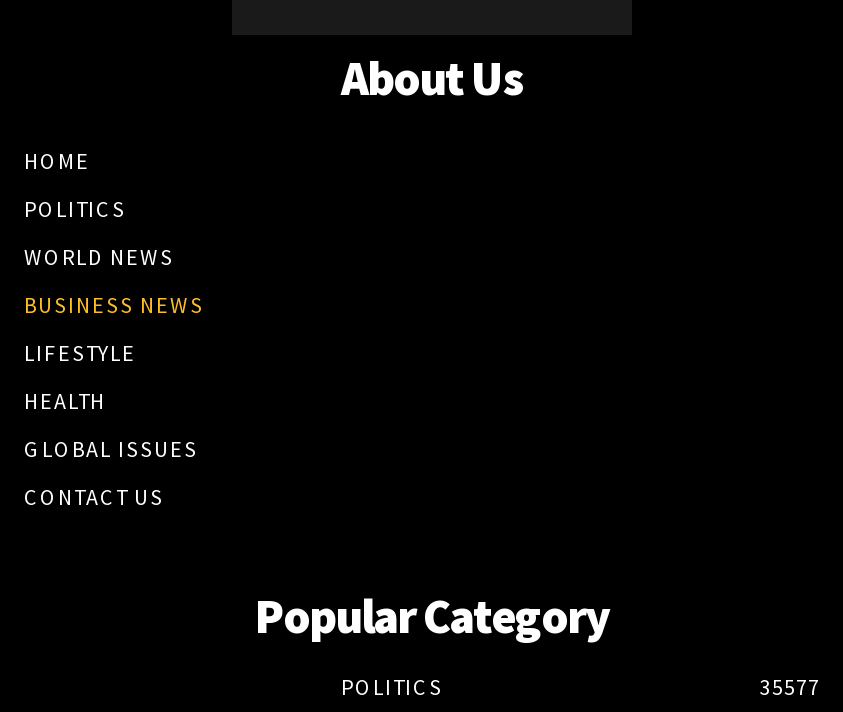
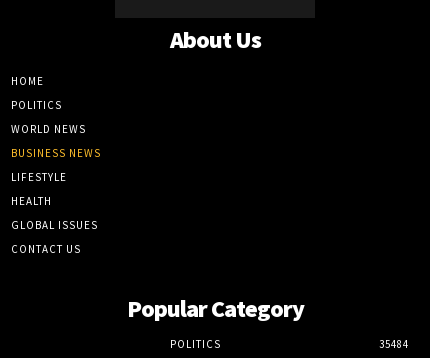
- 35577
+ 35484
